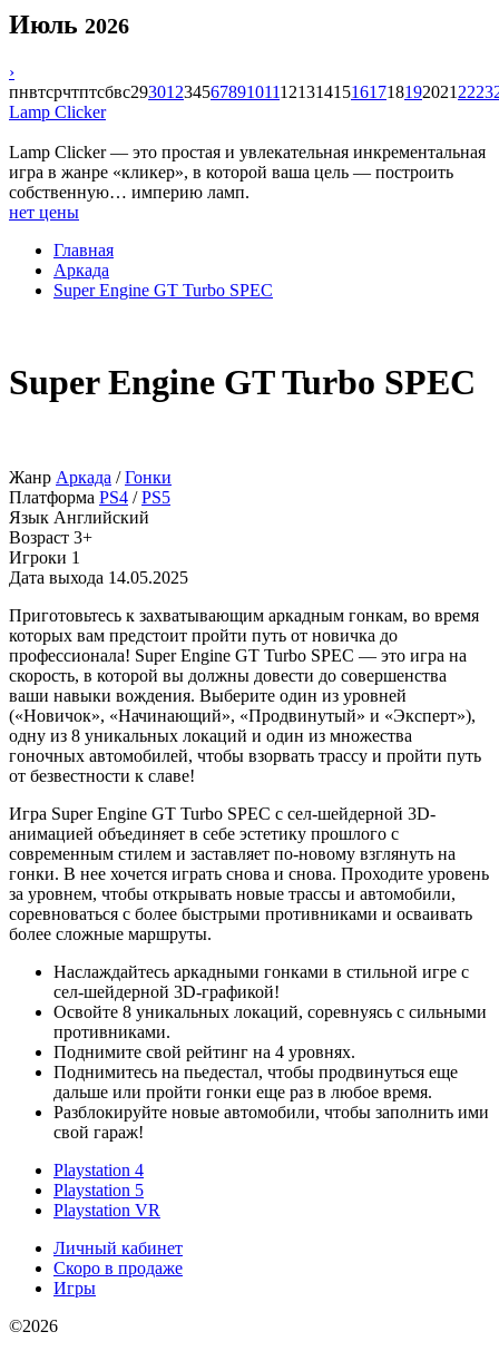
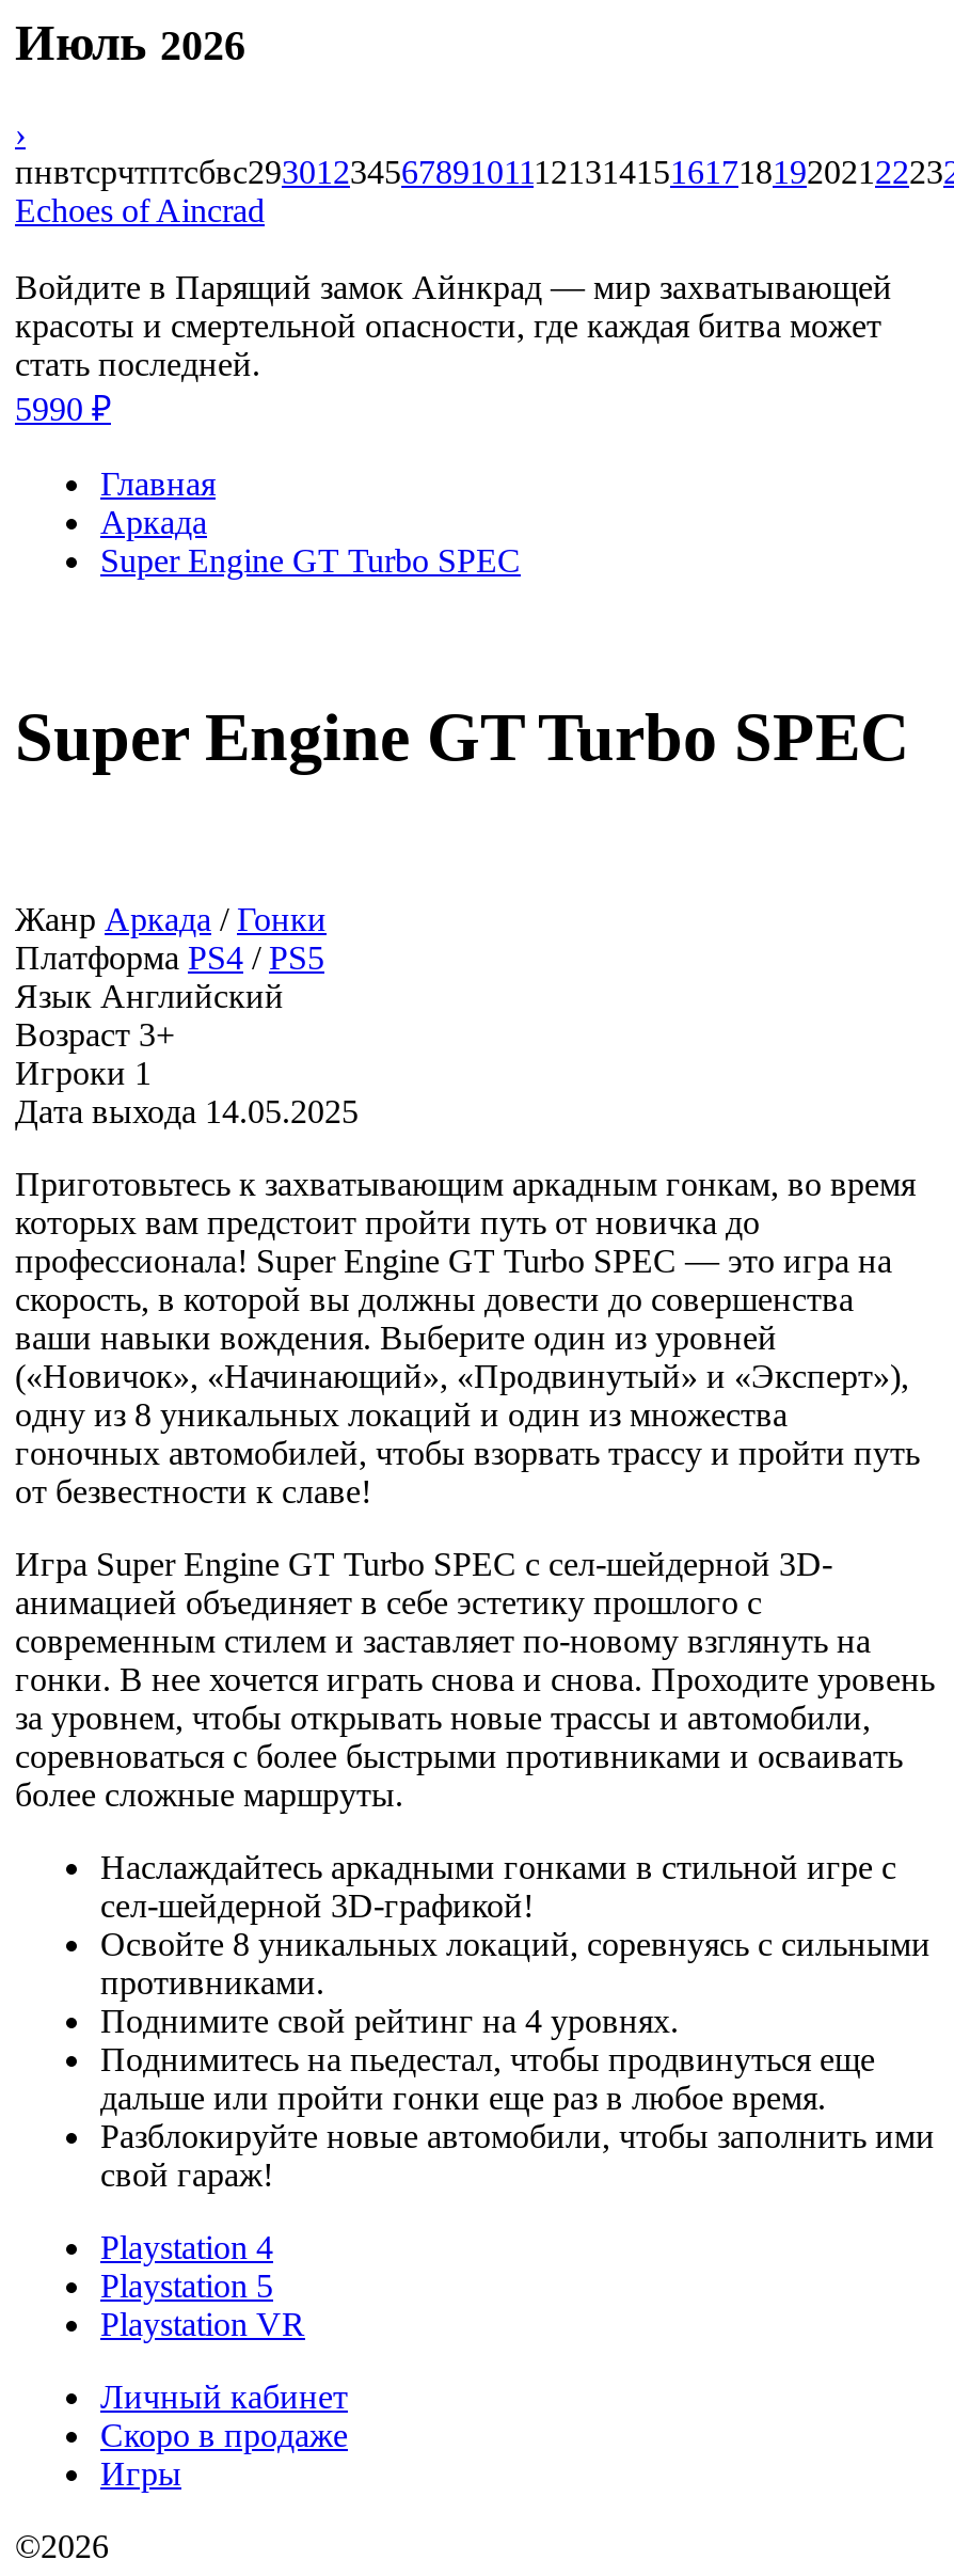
- Lamp Clicker
+ Echoes of Aincrad

- Lamp Clicker — это простая и увлекательная инкрементальная
- игра в жанре «кликер», в которой ваша цель — построить
- собственную… империю ламп.
- нет цены
+ Войдите в Парящий замок Айнкрад — мир захватывающей
+ красоты и смертельной опасности, где каждая битва может
+ стать последней.
+ 5990 ₽
